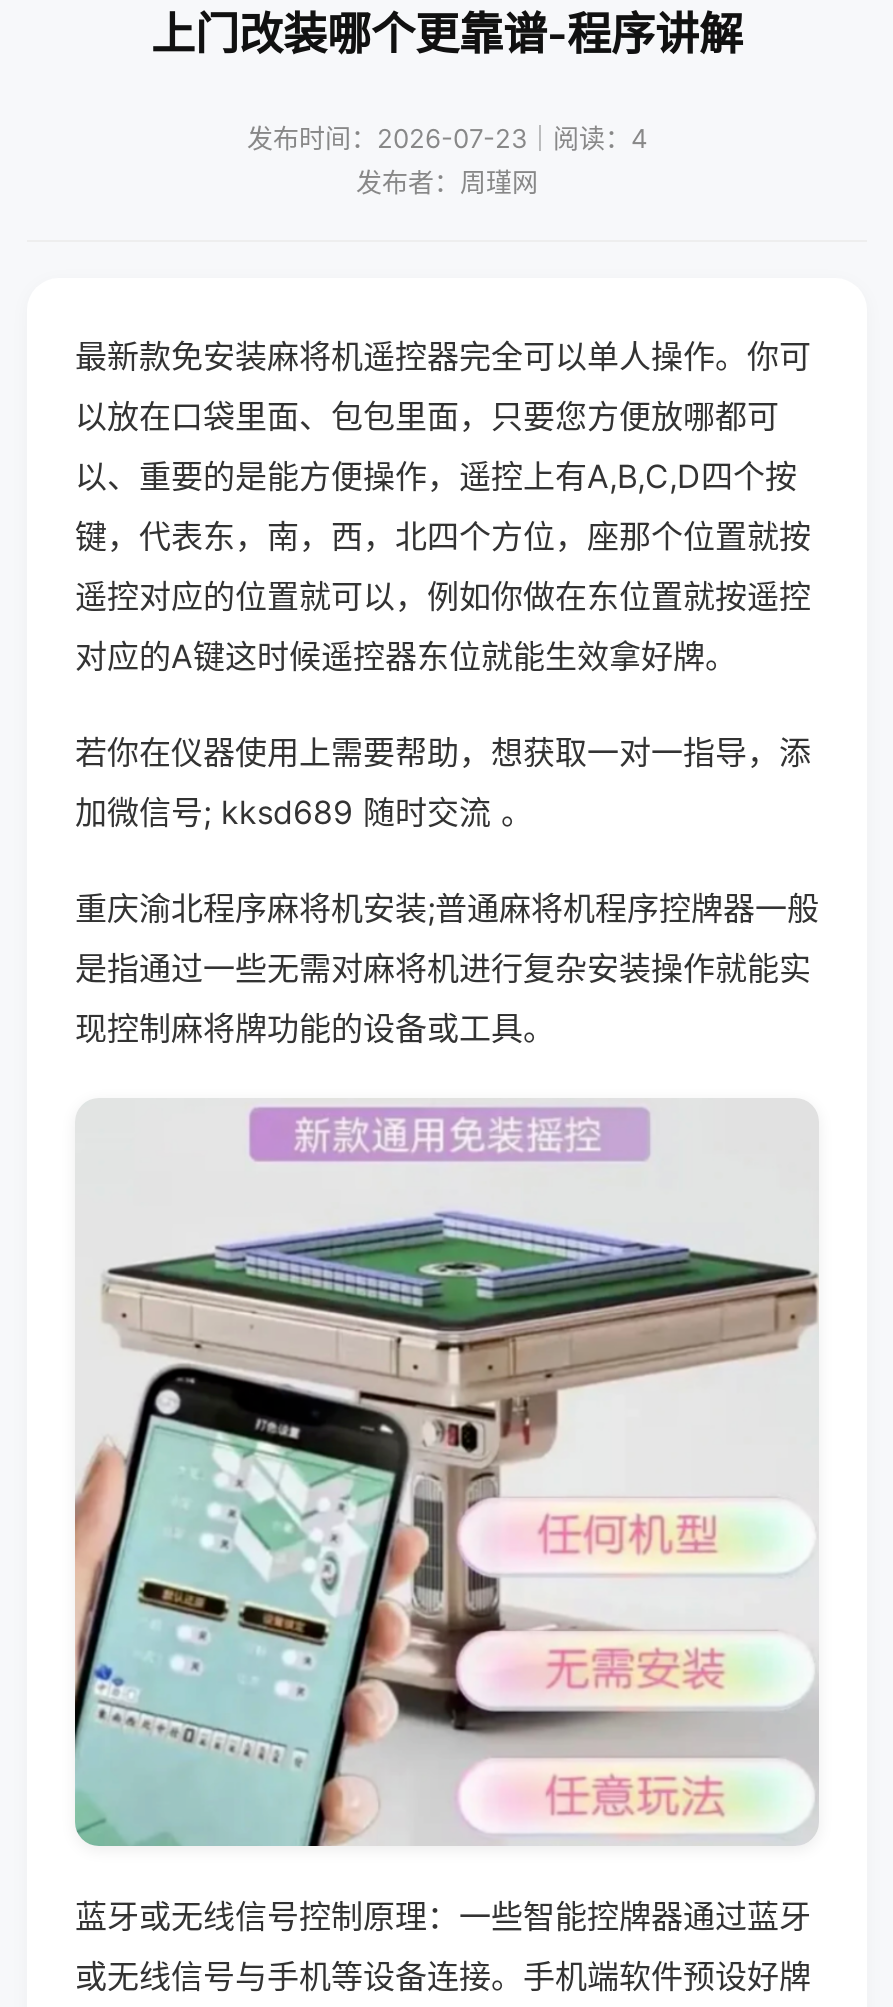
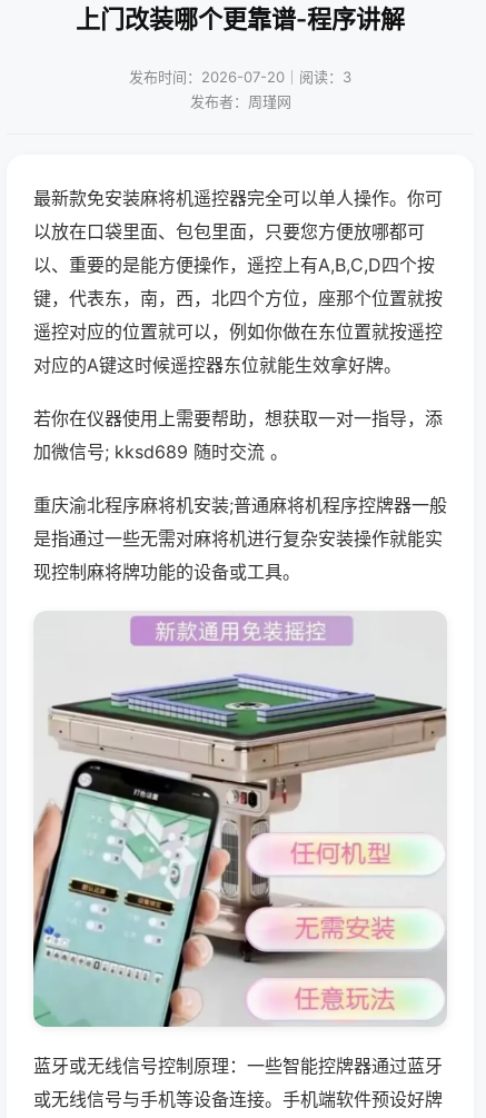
- 发布时间：2026-07-23｜阅读：4
+ 发布时间：2026-07-20｜阅读：3
